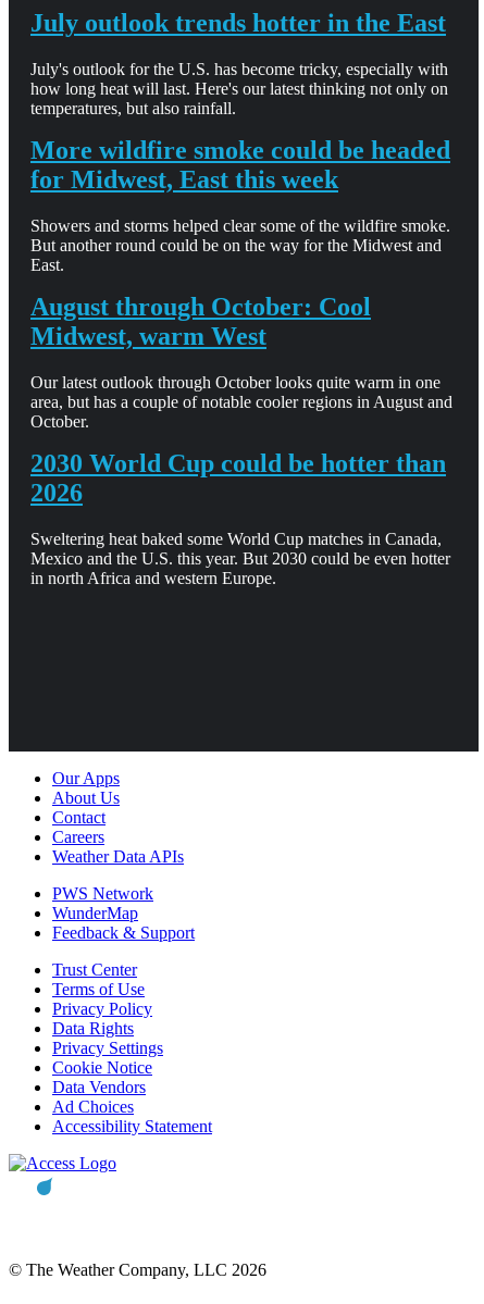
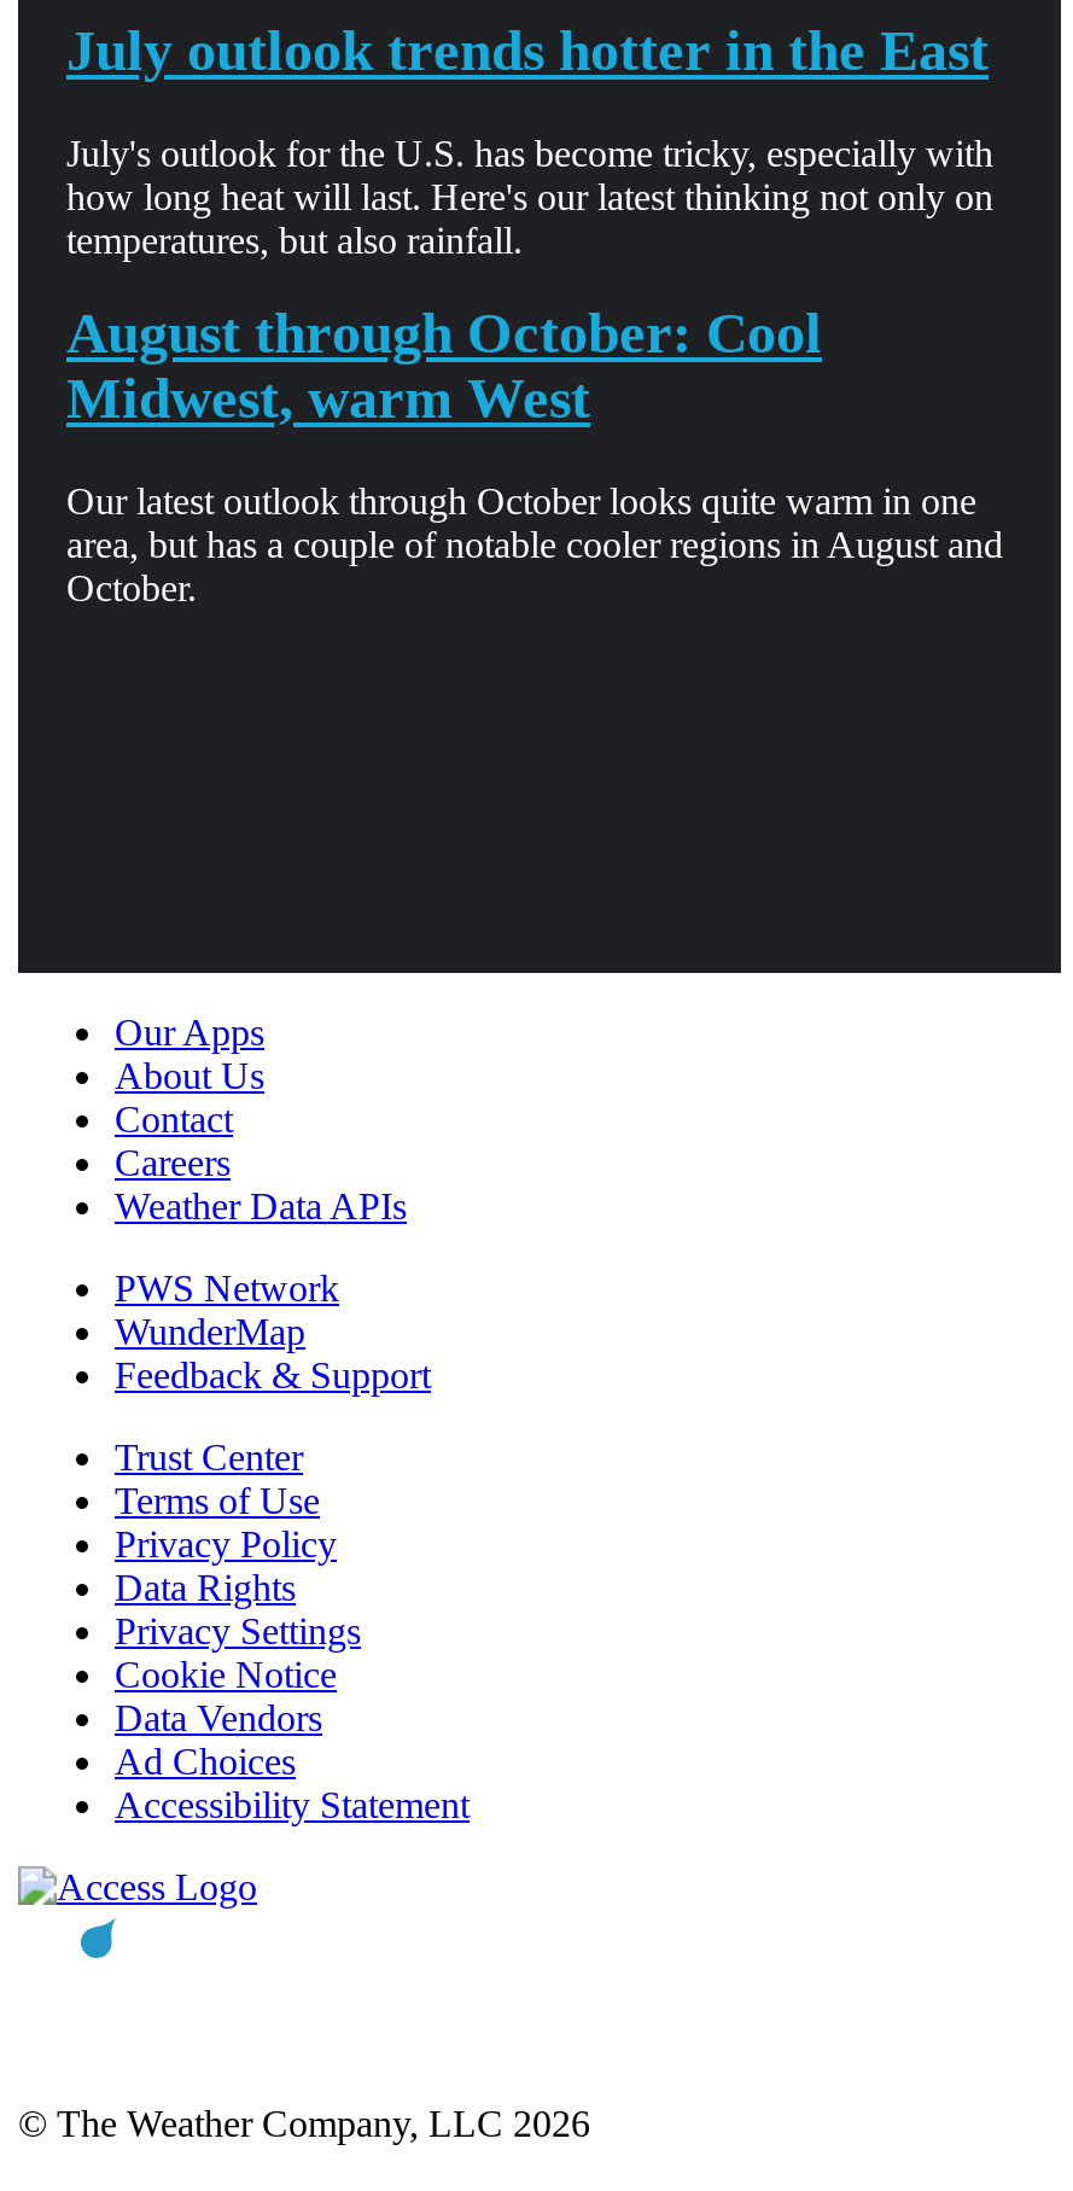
- More wildfire smoke could be headed
- for Midwest, East this week
- Showers and storms helped clear some of the wildfire smoke.
- But another round could be on the way for the Midwest and
- East.

- 2030 World Cup could be hotter than
- 2026
- Sweltering heat baked some World Cup matches in Canada,
- Mexico and the U.S. this year. But 2030 could be even hotter
- in north Africa and western Europe.
